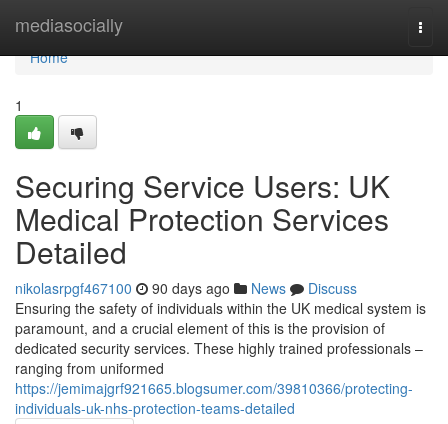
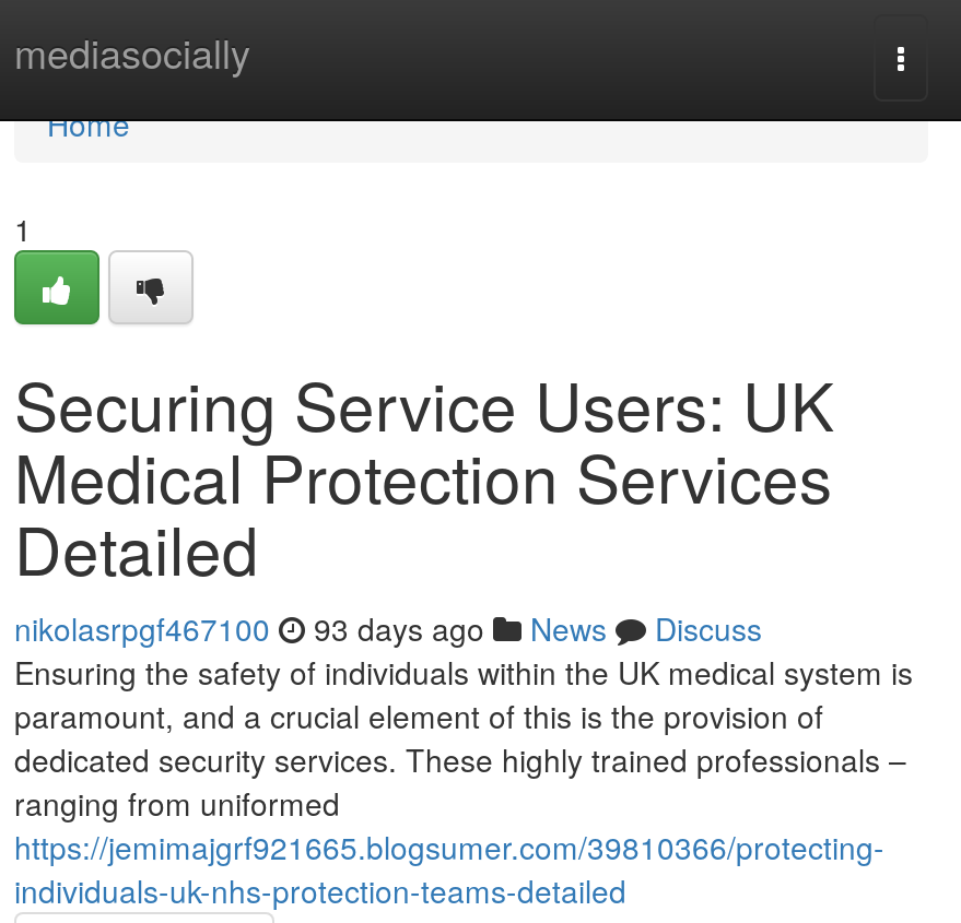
- nikolasrpgf467100 90 days ago News Discuss
+ nikolasrpgf467100 93 days ago News Discuss
